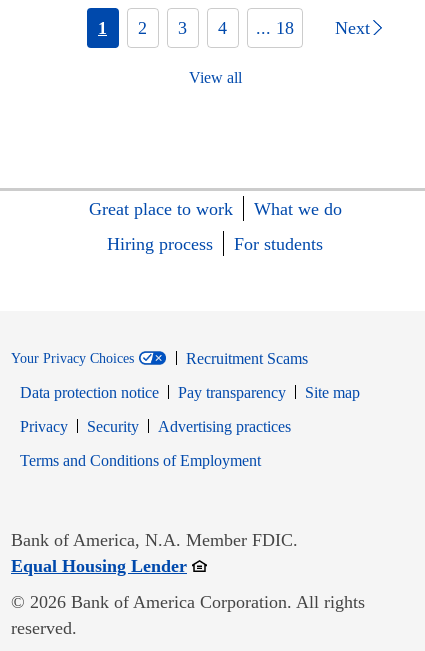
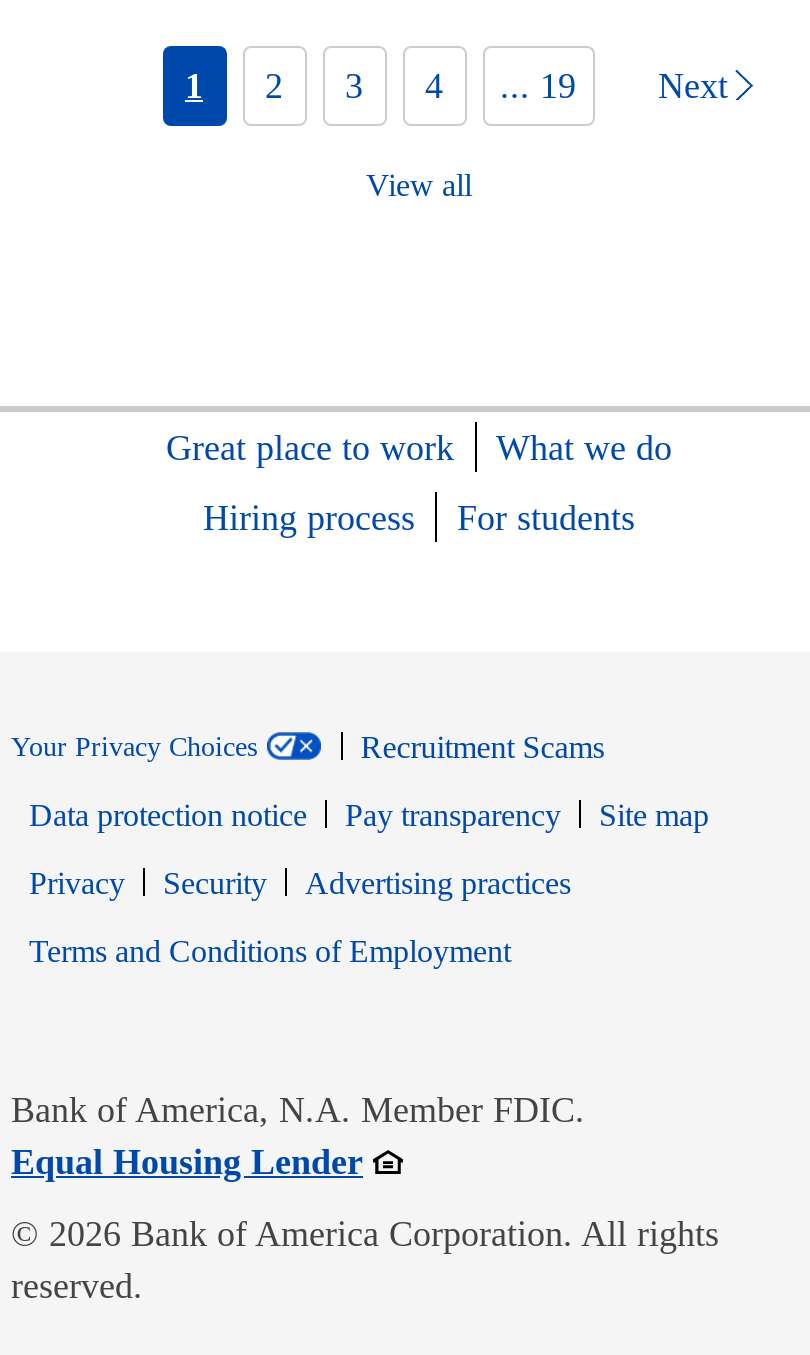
- 1 2 3 4 ... 18
+ 1 2 3 4 ... 19
